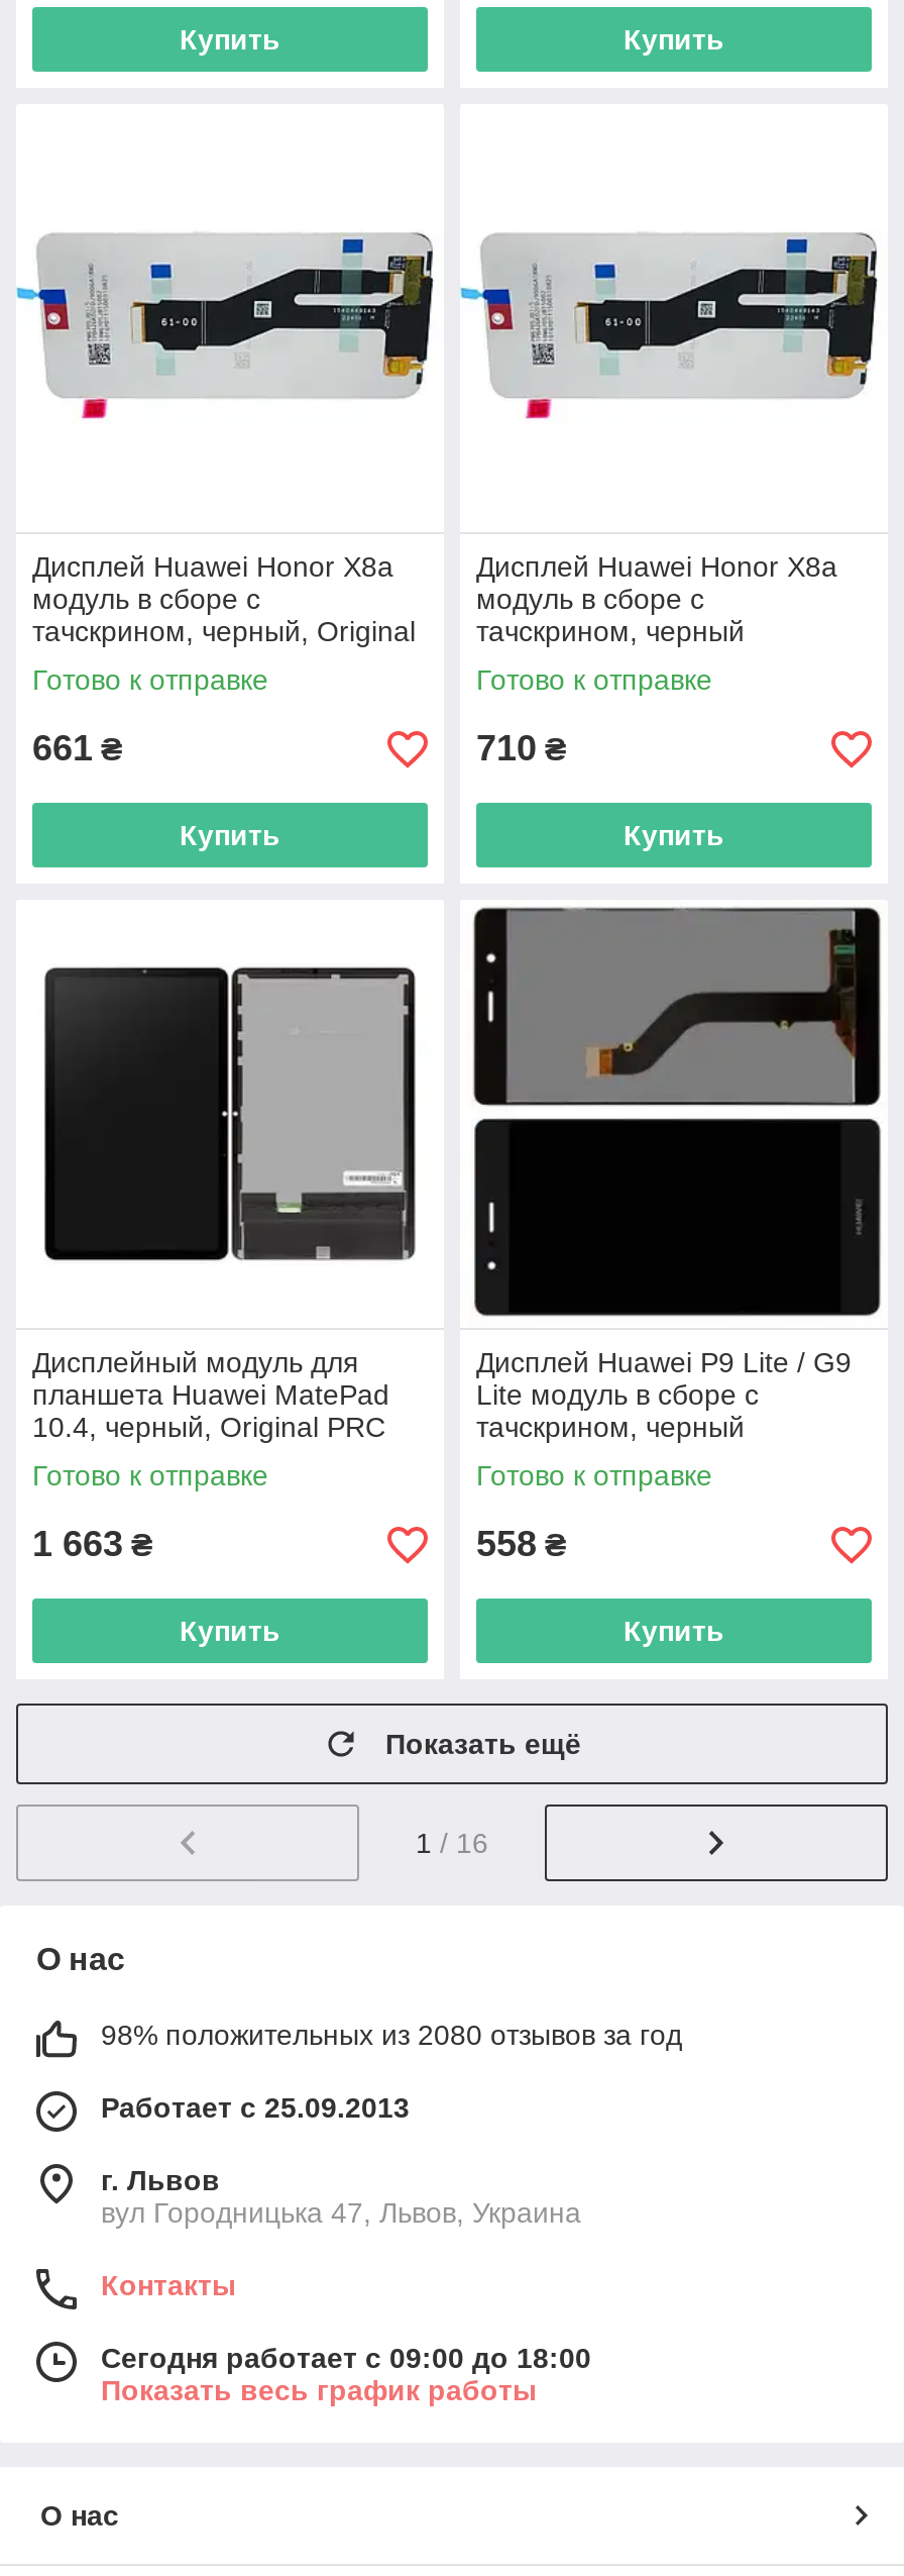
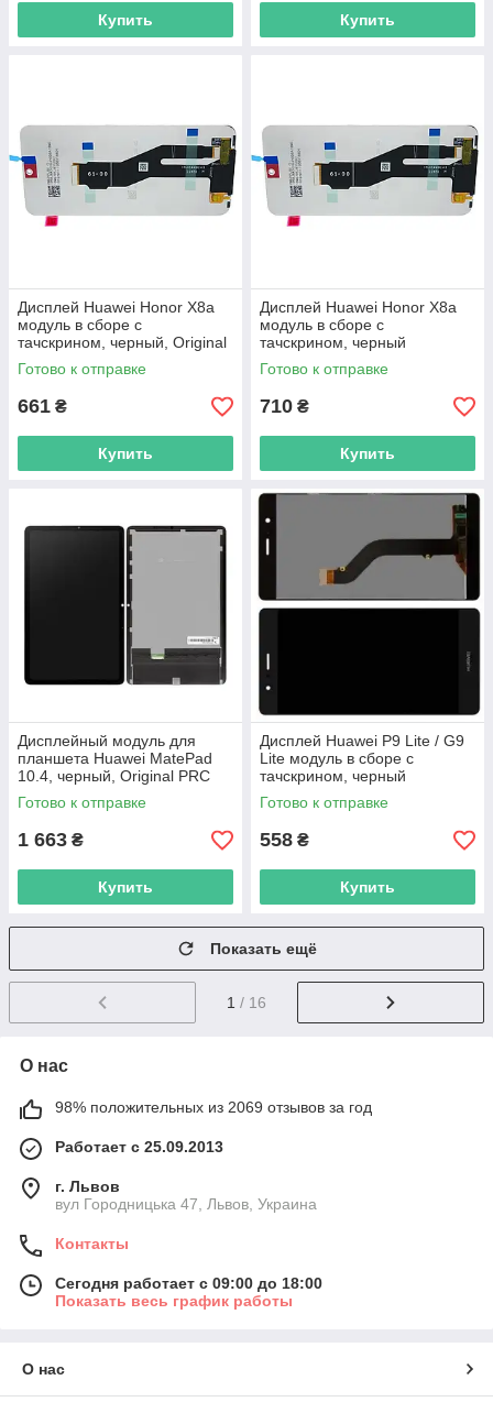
- 98% положительных из 2080 отзывов за год
+ 98% положительных из 2069 отзывов за год
